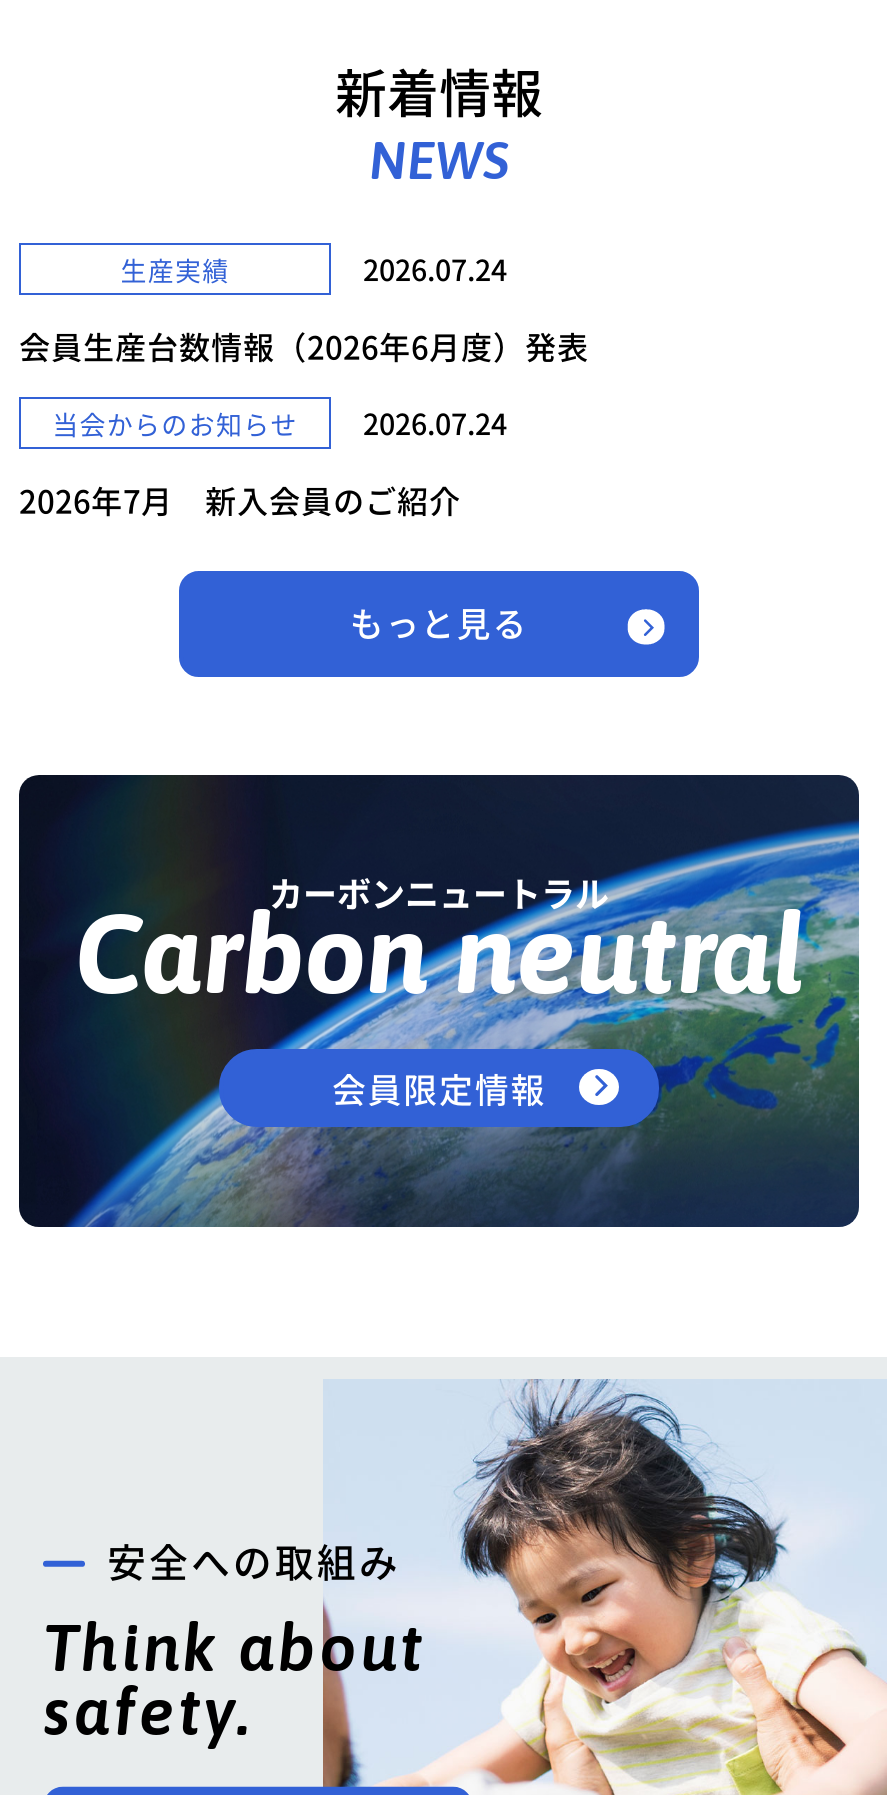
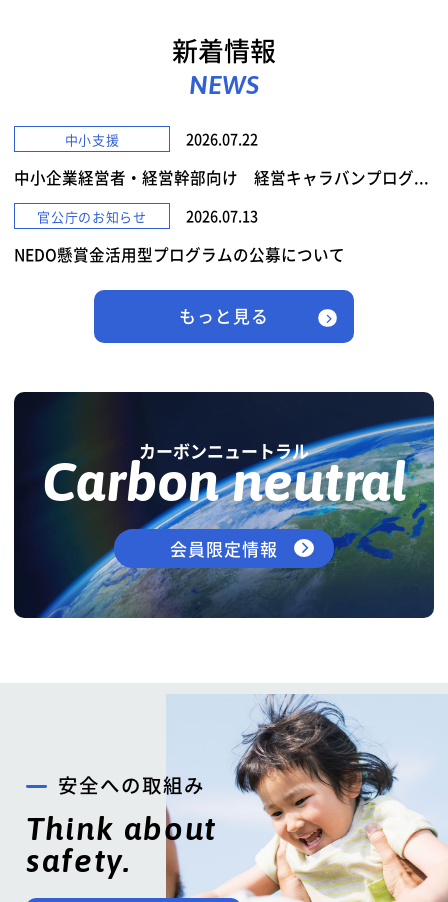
- 生産実績
- 2026.07.24
+ 中小支援
+ 2026.07.22

- 会員生産台数情報（2026年6月度）発表
+ 中小企業経営者・経営幹部向け 経営キャラバンプログ...

- 当会からのお知らせ
- 2026.07.24
+ 官公庁のお知らせ
+ 2026.07.13

- 2026年7月 新入会員のご紹介
+ NEDO懸賞金活用型プログラムの公募について
